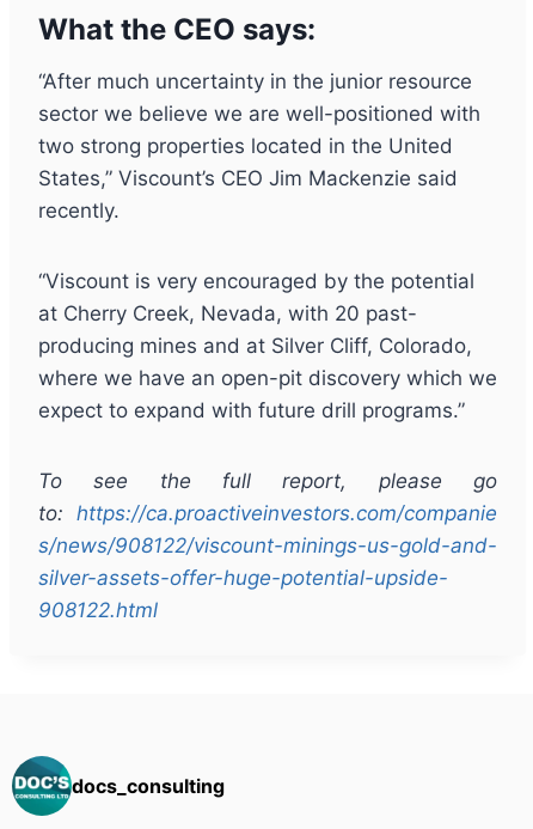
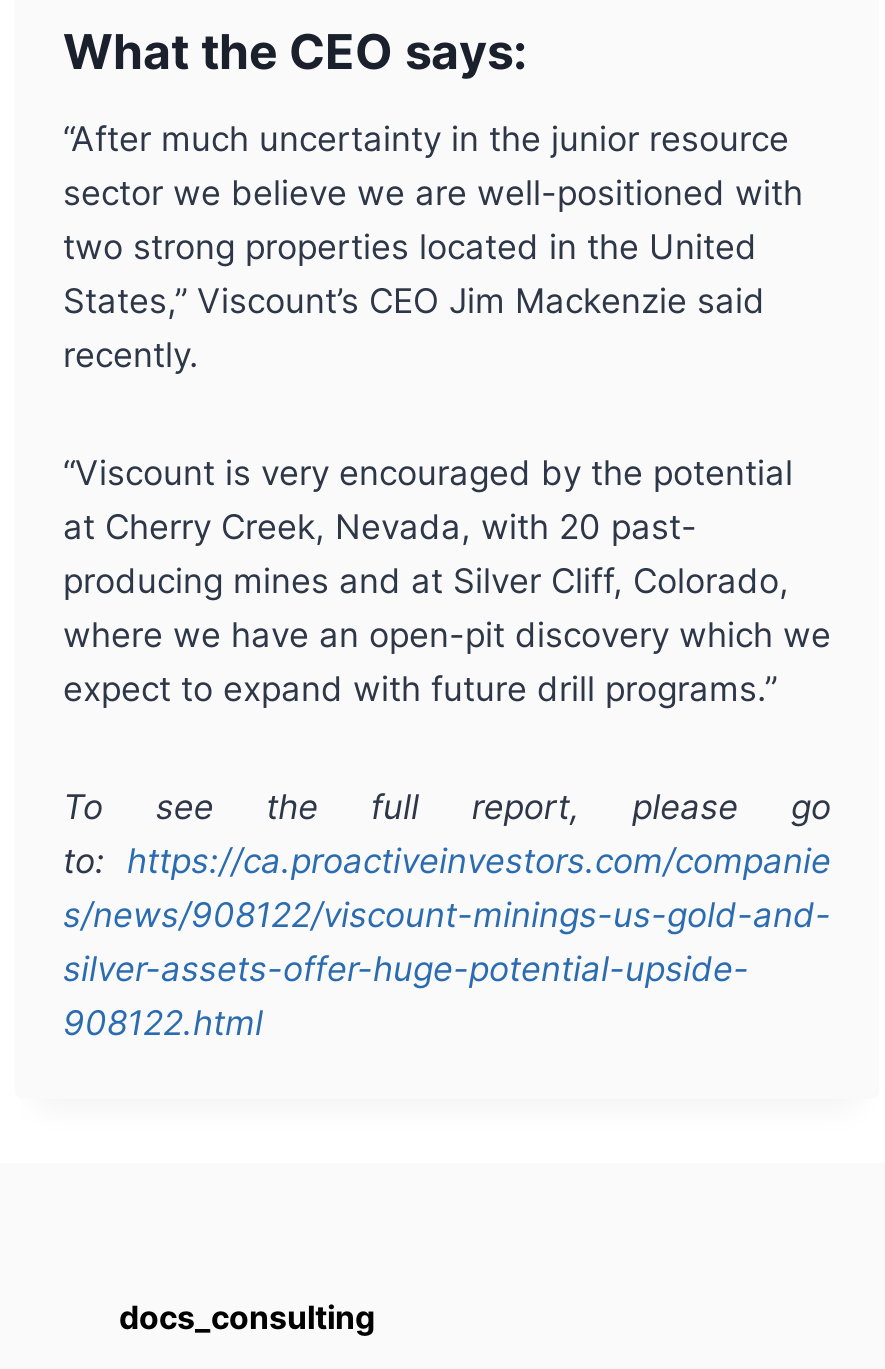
- [image]
